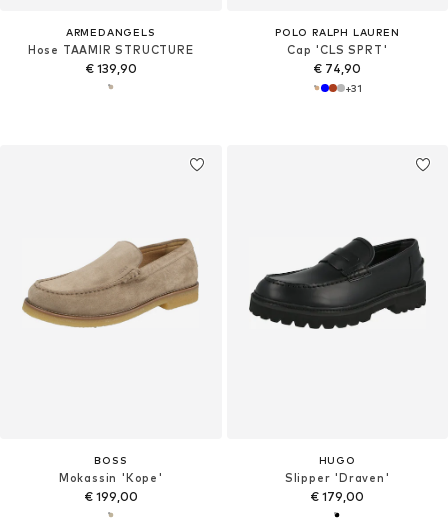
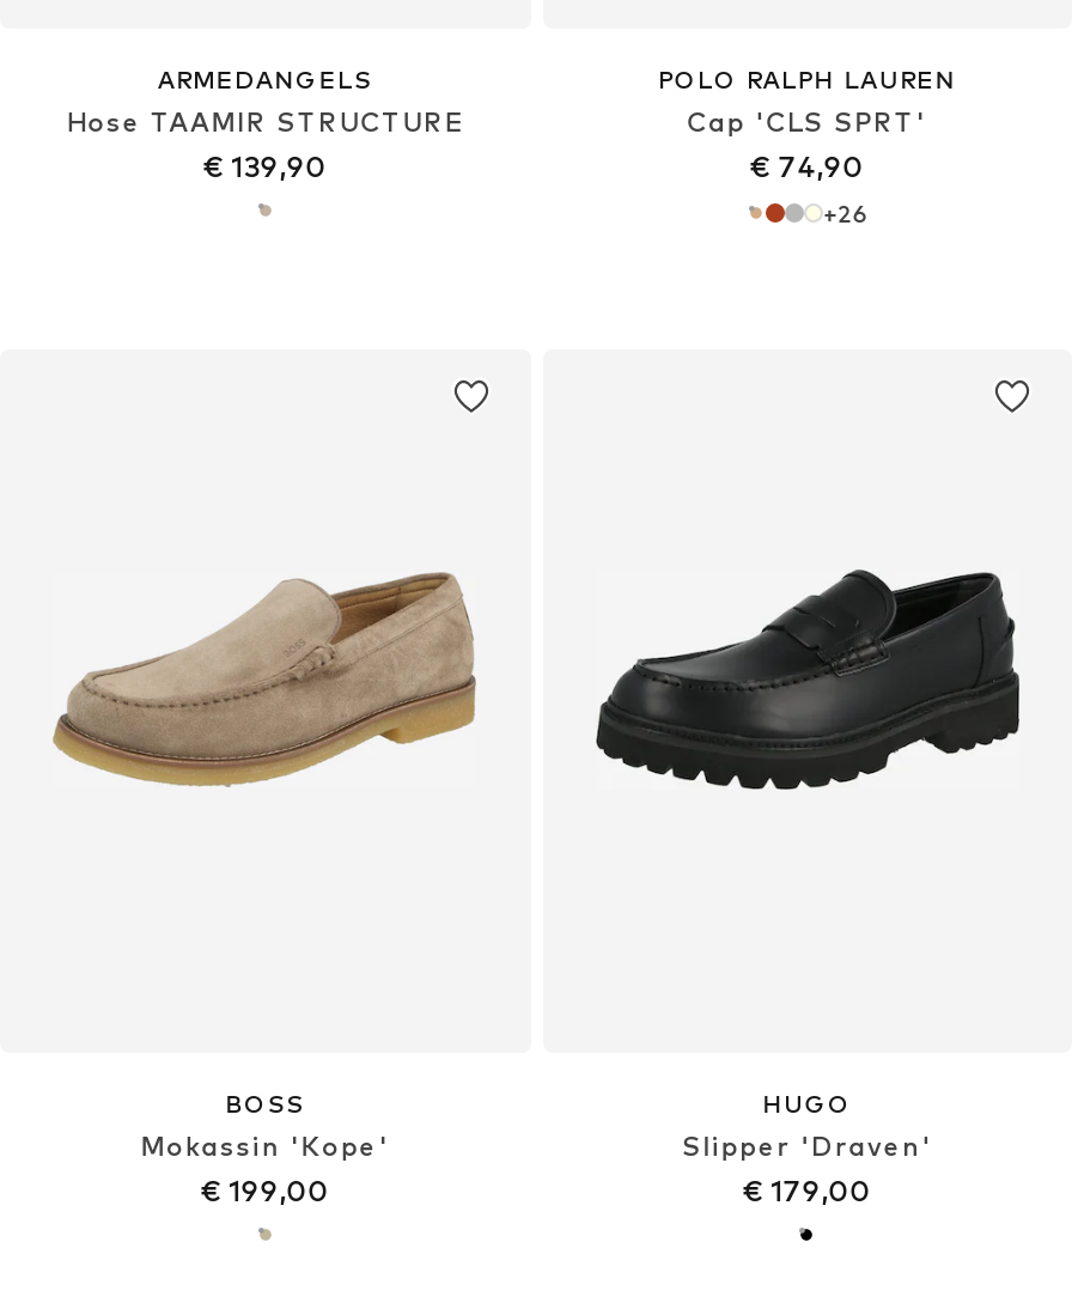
- +31
+ +26
